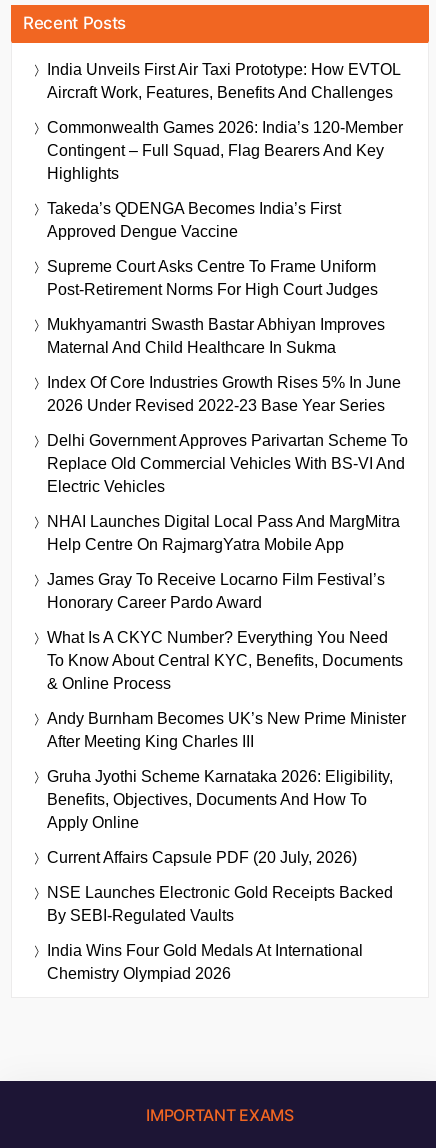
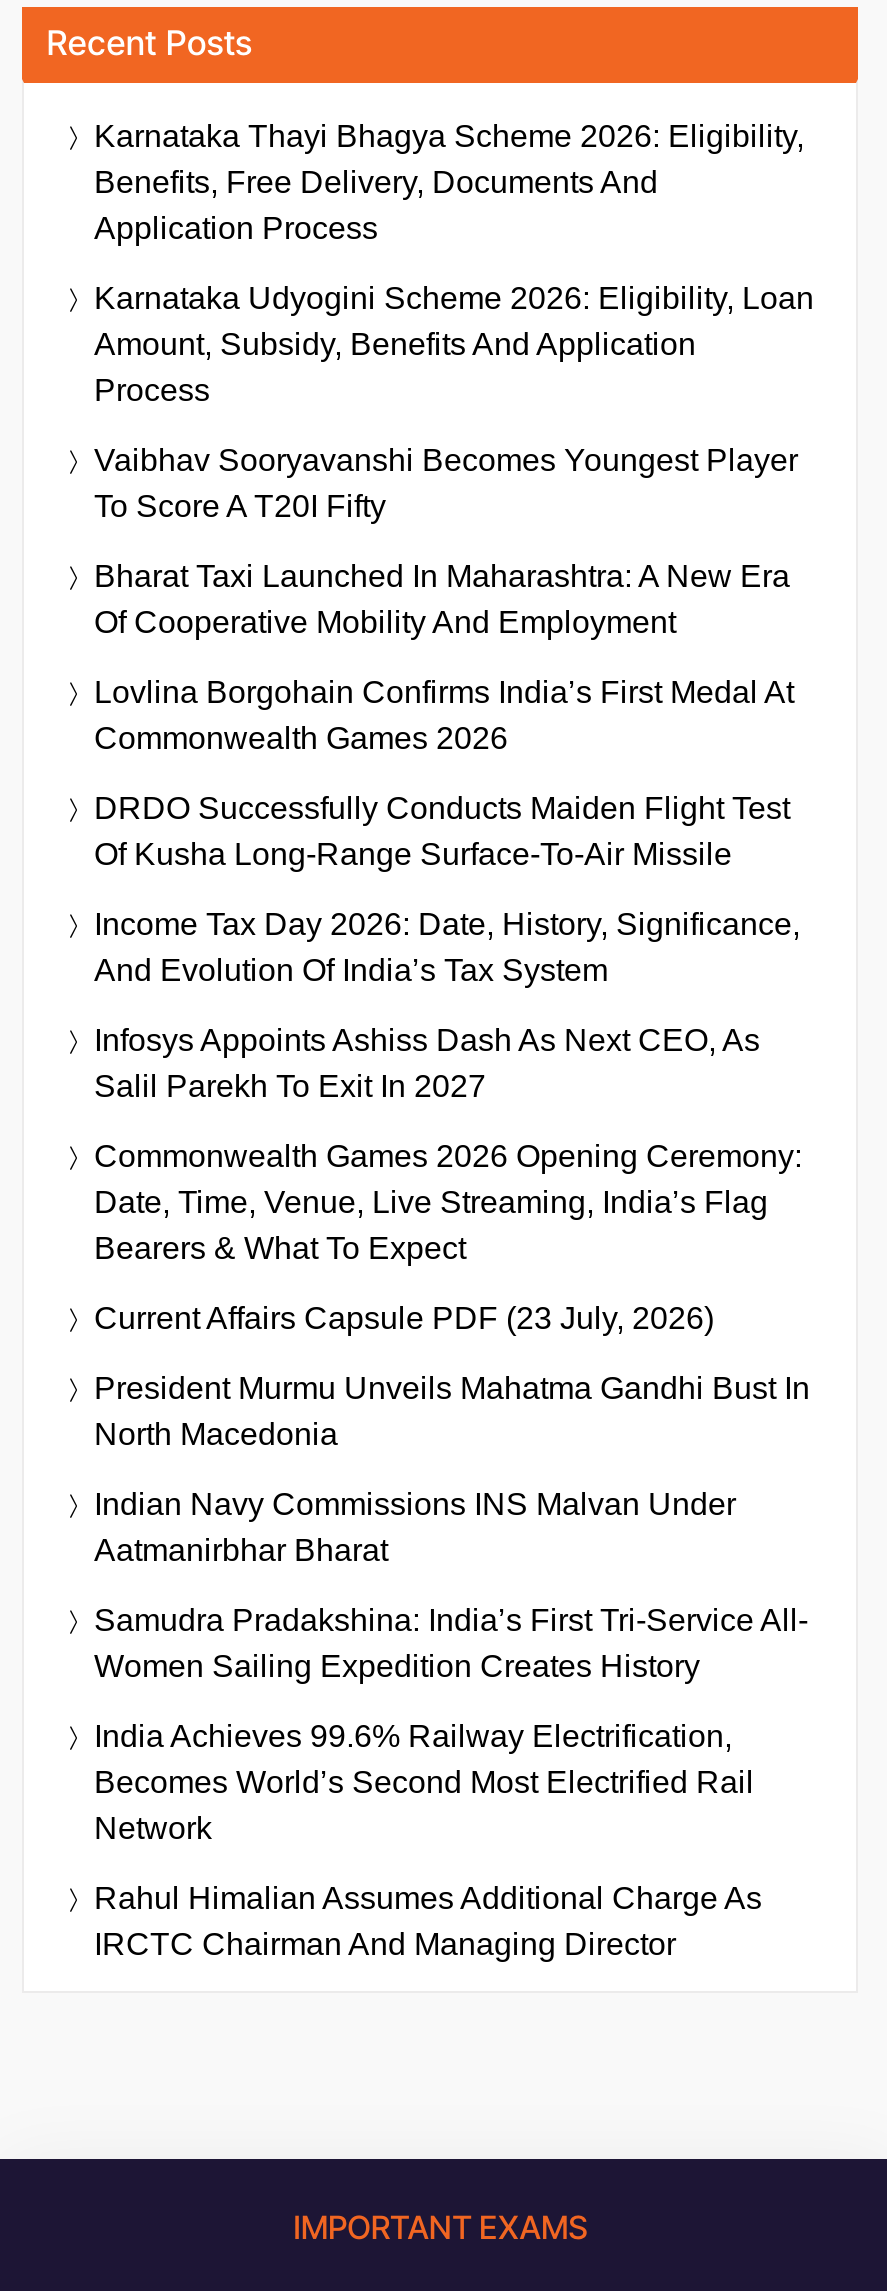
- India Unveils First Air Taxi Prototype: How EVTOL
- Aircraft Work, Features, Benefits And Challenges
+ Karnataka Thayi Bhagya Scheme 2026: Eligibility,
+ Benefits, Free Delivery, Documents And
+ Application Process

- Commonwealth Games 2026: India’s 120-Member
- Contingent – Full Squad, Flag Bearers And Key
- Highlights
+ Karnataka Udyogini Scheme 2026: Eligibility, Loan
+ Amount, Subsidy, Benefits And Application
+ Process

- Takeda’s QDENGA Becomes India’s First
- Approved Dengue Vaccine
+ Vaibhav Sooryavanshi Becomes Youngest Player
+ To Score A T20I Fifty

- Supreme Court Asks Centre To Frame Uniform
- Post-Retirement Norms For High Court Judges
+ Bharat Taxi Launched In Maharashtra: A New Era
+ Of Cooperative Mobility And Employment

- Mukhyamantri Swasth Bastar Abhiyan Improves
- Maternal And Child Healthcare In Sukma
+ Lovlina Borgohain Confirms India’s First Medal At
+ Commonwealth Games 2026

- Index Of Core Industries Growth Rises 5% In June
- 2026 Under Revised 2022-23 Base Year Series
+ DRDO Successfully Conducts Maiden Flight Test
+ Of Kusha Long-Range Surface-To-Air Missile

- Delhi Government Approves Parivartan Scheme To
- Replace Old Commercial Vehicles With BS-VI And
- Electric Vehicles
+ Income Tax Day 2026: Date, History, Significance,
+ And Evolution Of India’s Tax System

- NHAI Launches Digital Local Pass And MargMitra
- Help Centre On RajmargYatra Mobile App
+ Infosys Appoints Ashiss Dash As Next CEO, As
+ Salil Parekh To Exit In 2027

- James Gray To Receive Locarno Film Festival’s
- Honorary Career Pardo Award
+ Commonwealth Games 2026 Opening Ceremony:
+ Date, Time, Venue, Live Streaming, India’s Flag
+ Bearers & What To Expect

- What Is A CKYC Number? Everything You Need
- To Know About Central KYC, Benefits, Documents
- & Online Process
+ Current Affairs Capsule PDF (23 July, 2026)

- Andy Burnham Becomes UK’s New Prime Minister
- After Meeting King Charles III
+ President Murmu Unveils Mahatma Gandhi Bust In
+ North Macedonia

- Gruha Jyothi Scheme Karnataka 2026: Eligibility,
- Benefits, Objectives, Documents And How To
- Apply Online
+ Indian Navy Commissions INS Malvan Under
+ Aatmanirbhar Bharat

- Current Affairs Capsule PDF (20 July, 2026)
+ Samudra Pradakshina: India’s First Tri-Service All-
+ Women Sailing Expedition Creates History

- NSE Launches Electronic Gold Receipts Backed
- By SEBI-Regulated Vaults
+ India Achieves 99.6% Railway Electrification,
+ Becomes World’s Second Most Electrified Rail
+ Network

- India Wins Four Gold Medals At International
- Chemistry Olympiad 2026
+ Rahul Himalian Assumes Additional Charge As
+ IRCTC Chairman And Managing Director
